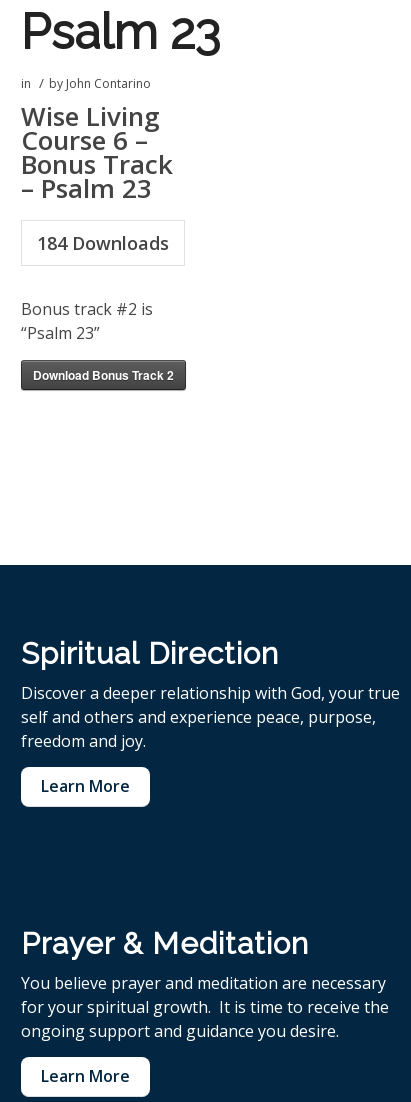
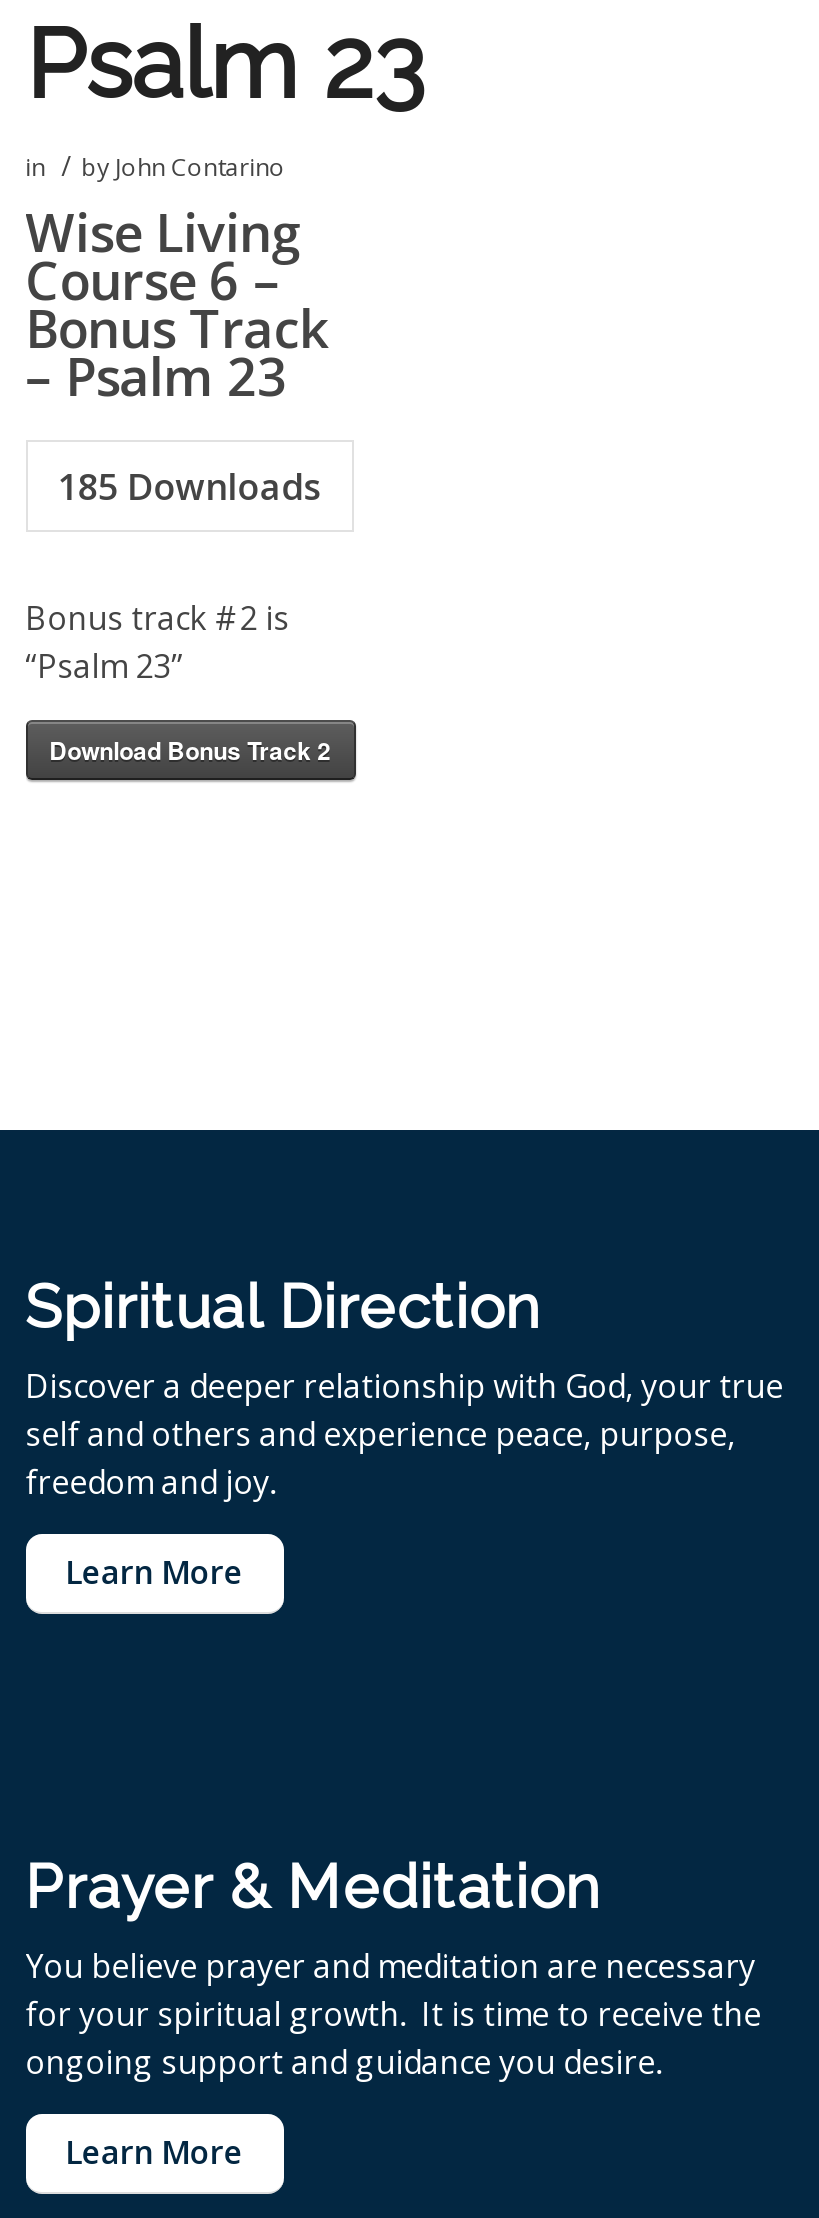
- 184 Downloads
+ 185 Downloads
